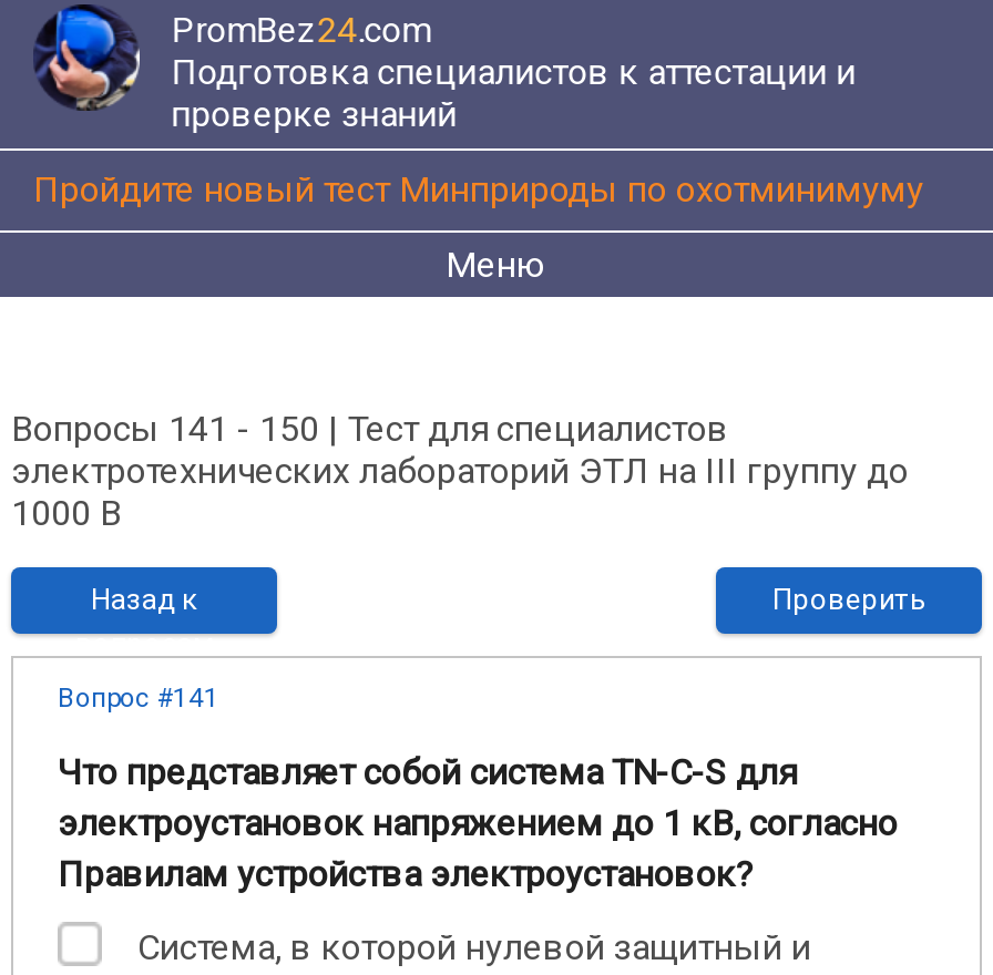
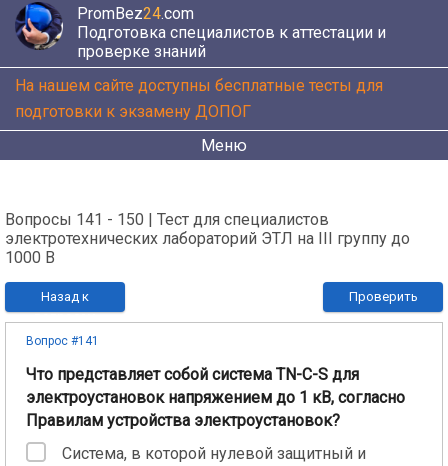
- Пройдите новый тест Минприроды по охотминимуму
+ На нашем сайте доступны бесплатные тесты для
+ подготовки к экзамену ДОПОГ
